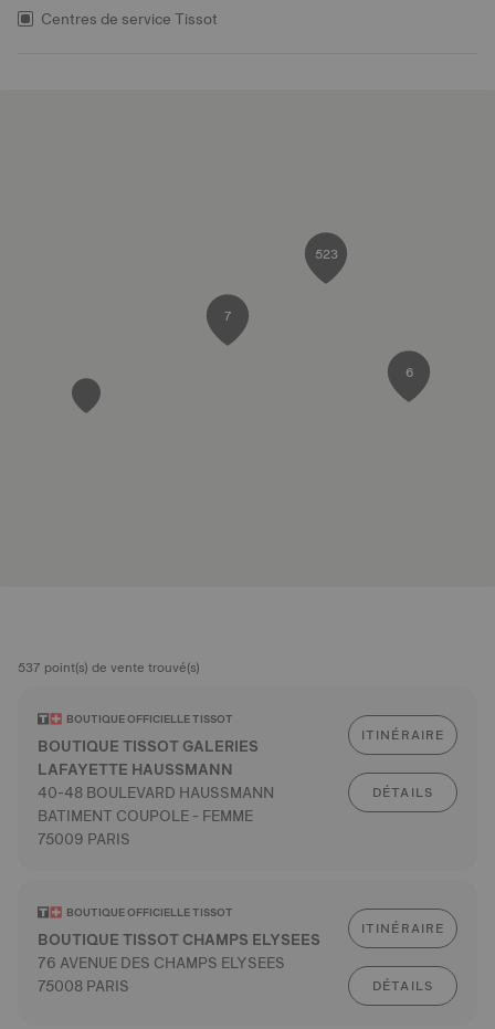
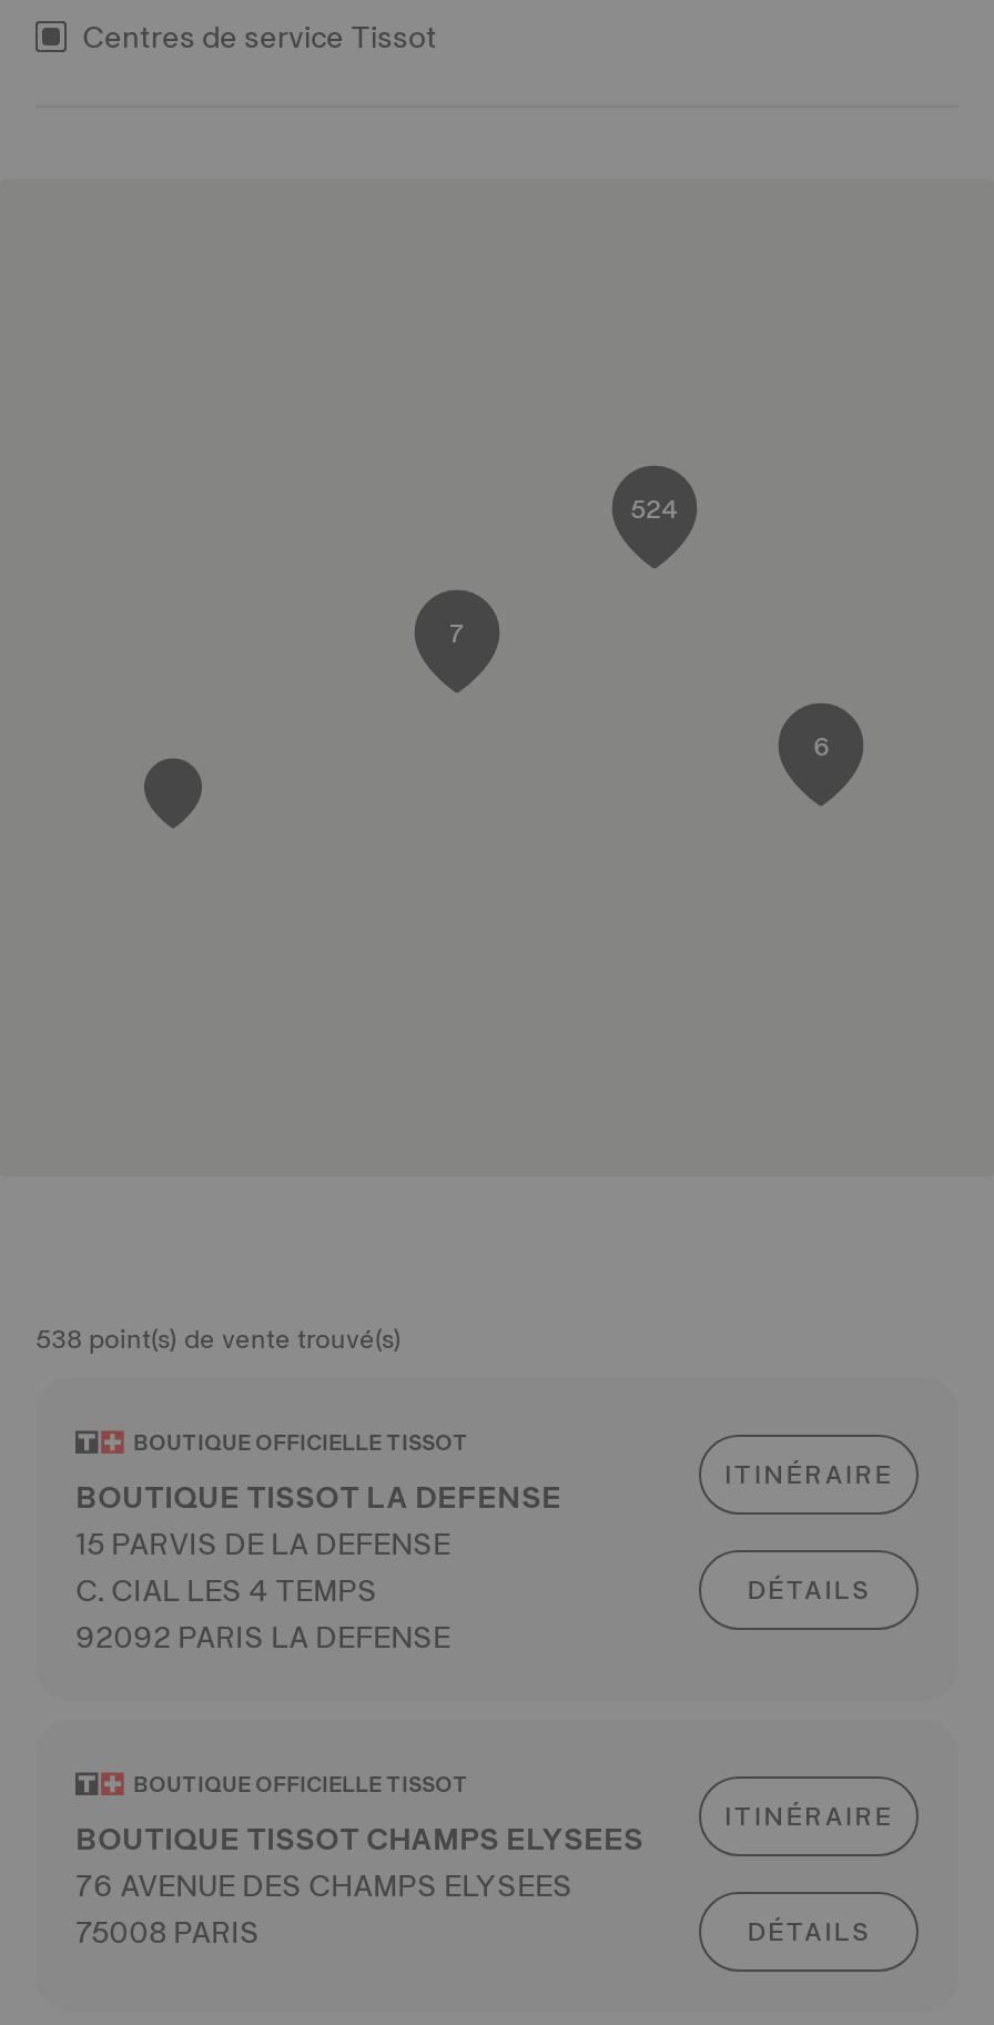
- 523
+ 524

- 537 point(s) de vente trouvé(s)
+ 538 point(s) de vente trouvé(s)

- BOUTIQUE TISSOT GALERIES
- LAFAYETTE HAUSSMANN
- 40-48 BOULEVARD HAUSSMANN
- BATIMENT COUPOLE - FEMME
- 75009 PARIS
+ BOUTIQUE TISSOT LA DEFENSE
+ 15 PARVIS DE LA DEFENSE
+ C. CIAL LES 4 TEMPS
+ 92092 PARIS LA DEFENSE
